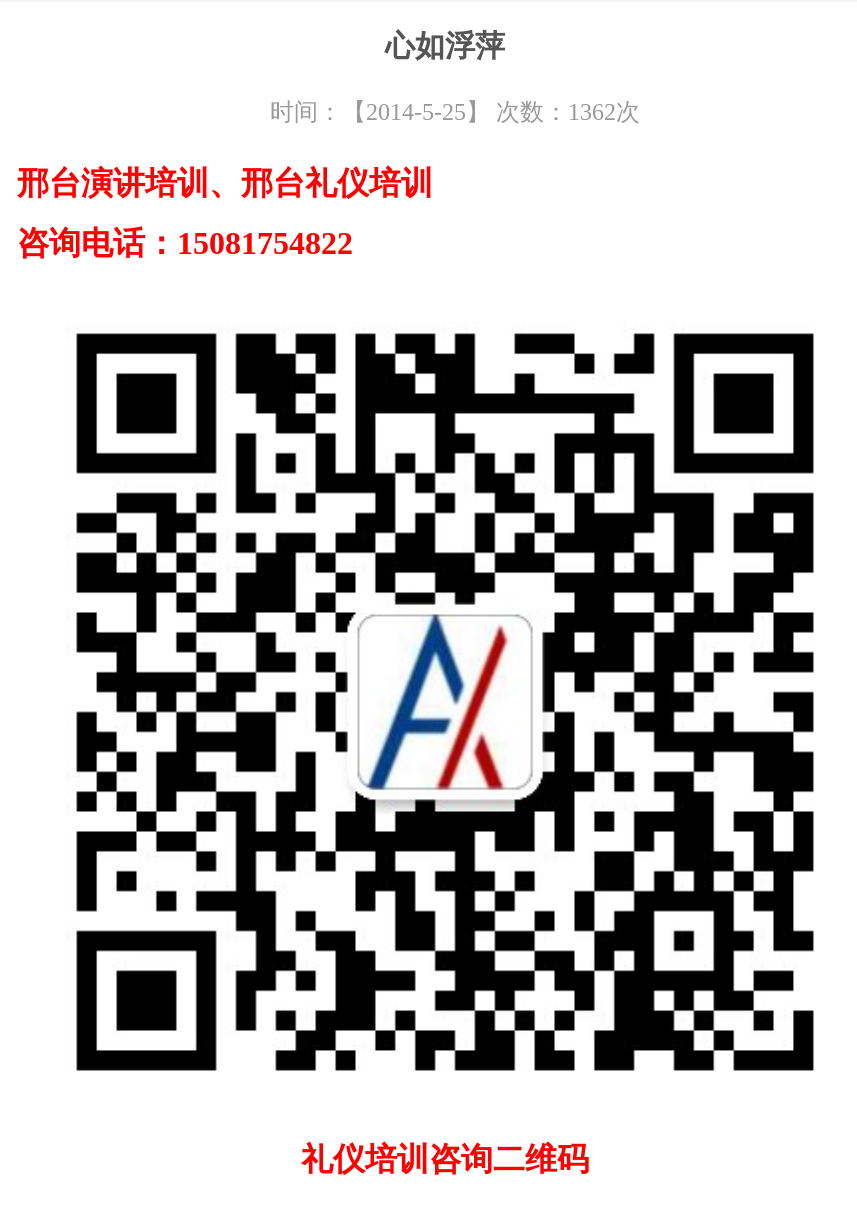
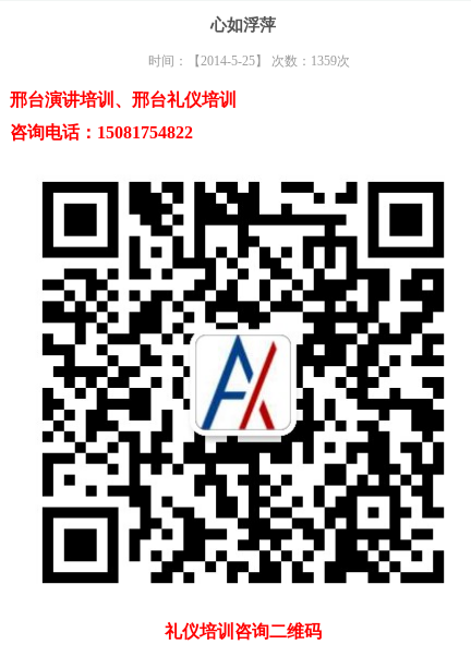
- 时间：【2014-5-25】 次数：1362次
+ 时间：【2014-5-25】 次数：1359次
